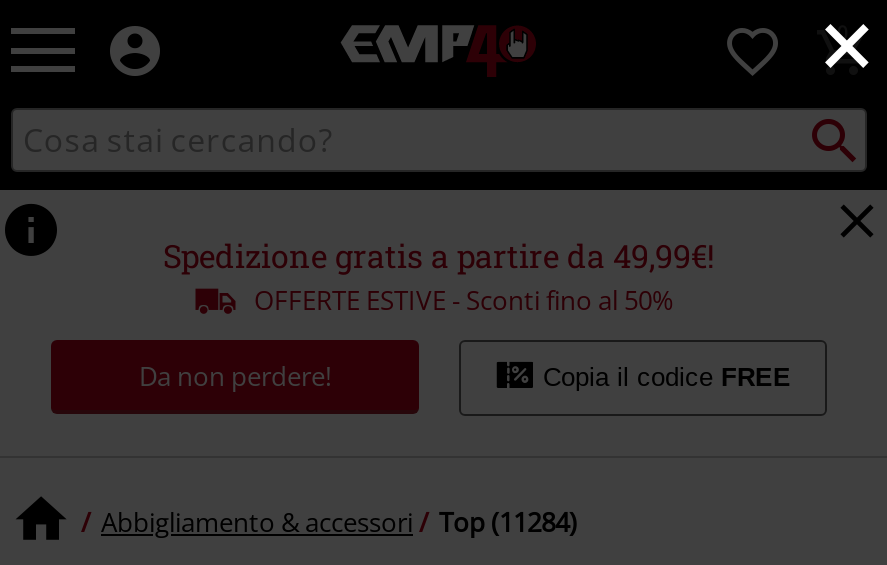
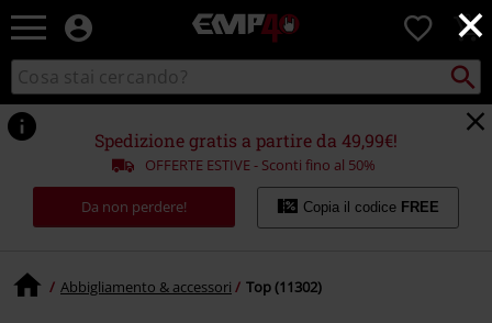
- Abbigliamento & accessori Top (11284)
+ Abbigliamento & accessori Top (11302)
